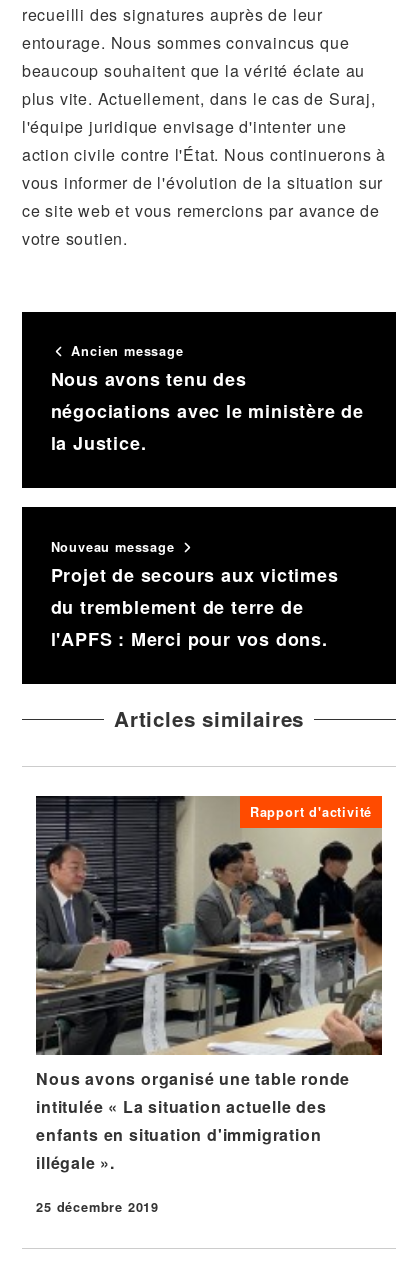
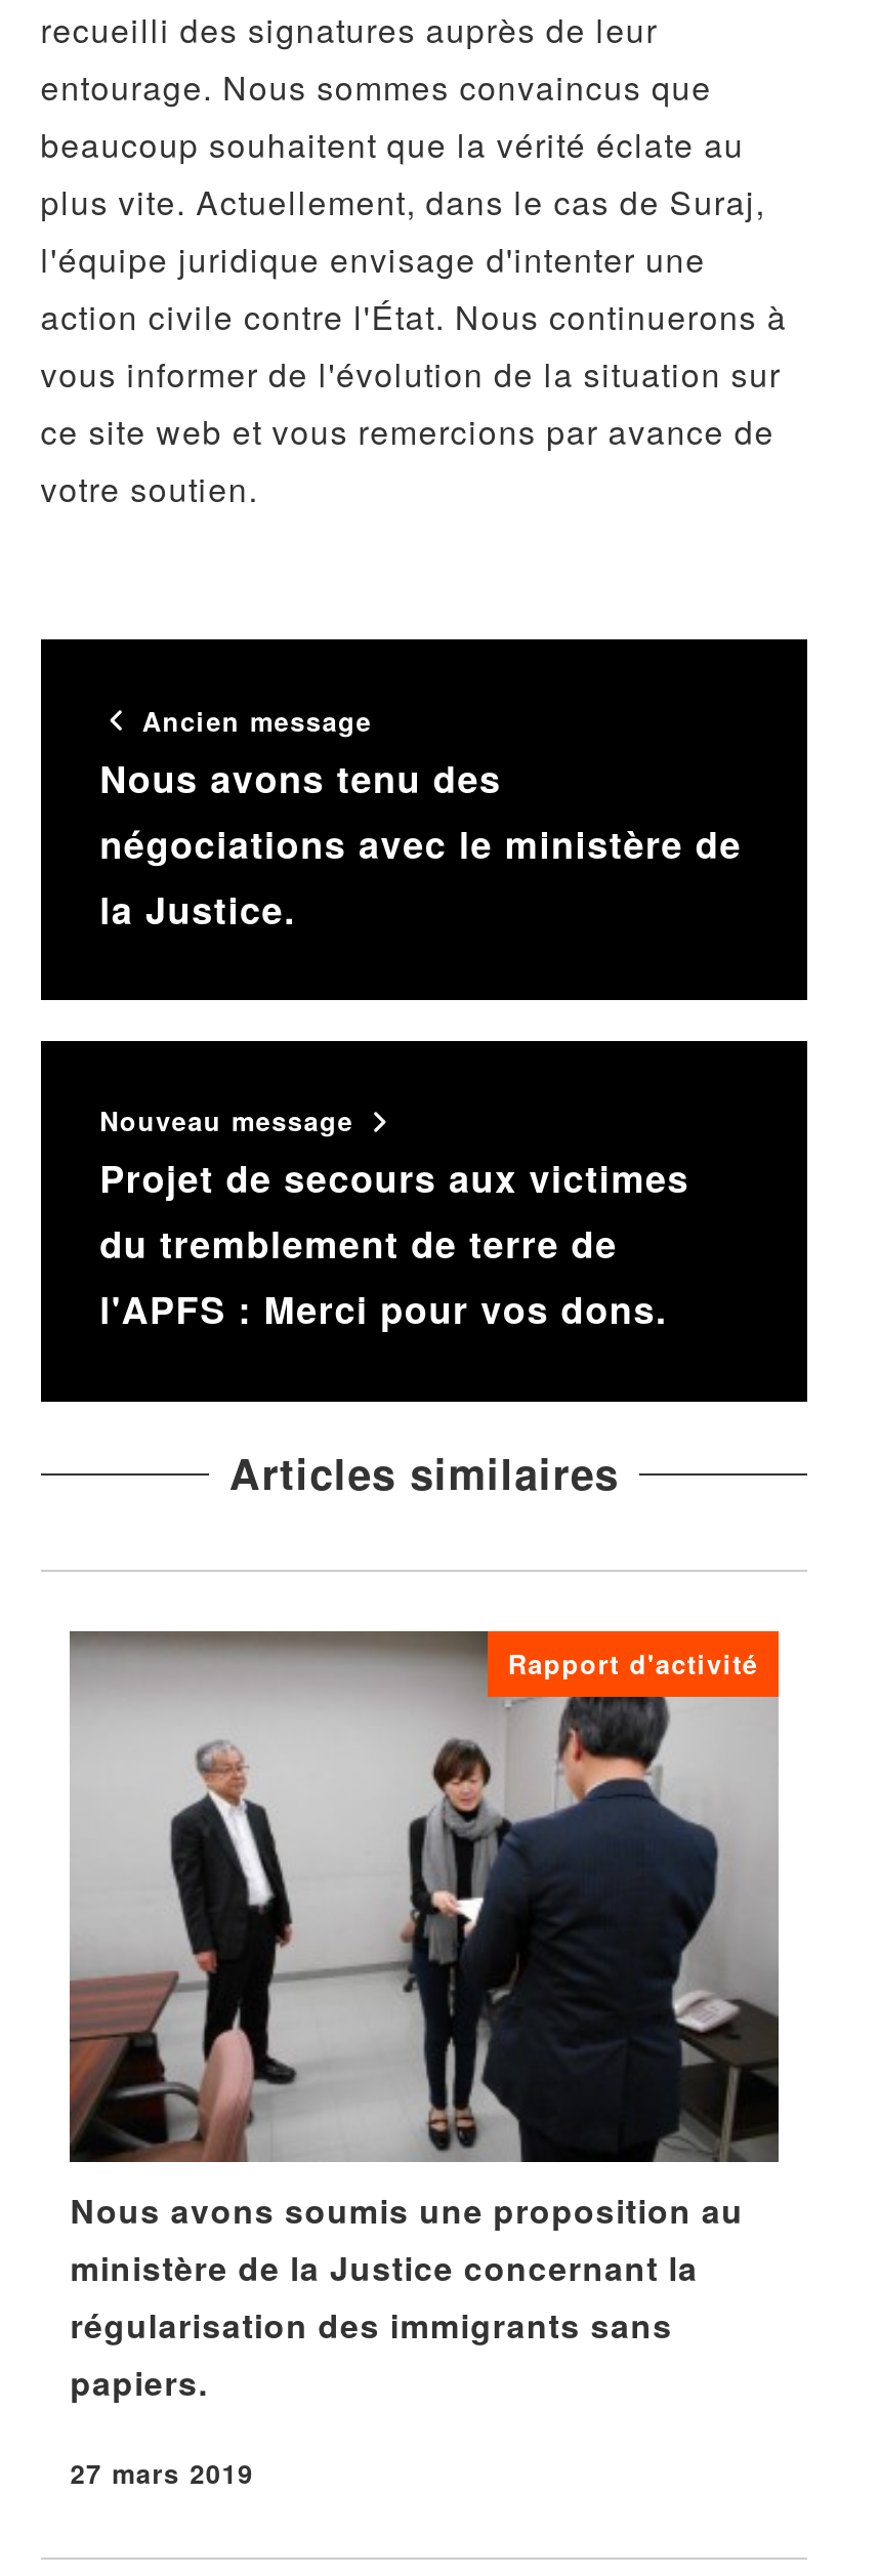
- [image]
- Nous avons organisé une table ronde
- intitulée « La situation actuelle des
- enfants en situation d'immigration
- illégale ».
+ [image]
+ Nous avons soumis une proposition au
+ ministère de la Justice concernant la
+ régularisation des immigrants sans
+ papiers.

- 25 décembre 2019
+ 27 mars 2019
